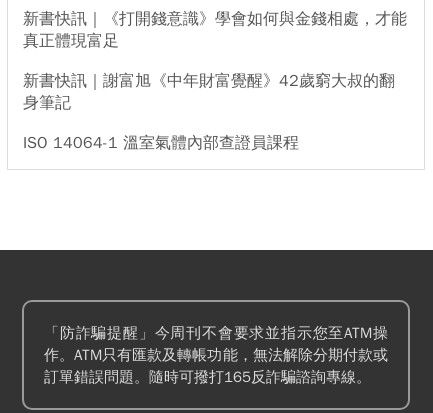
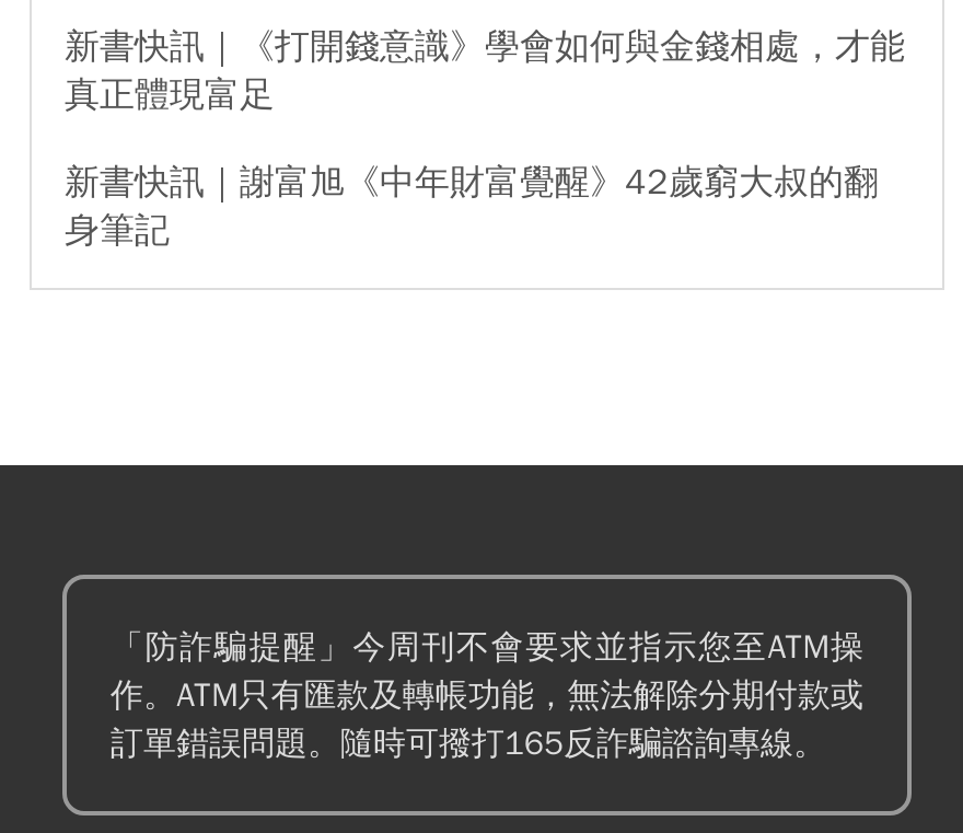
- ISO 14064-1 溫室氣體內部查證員課程
